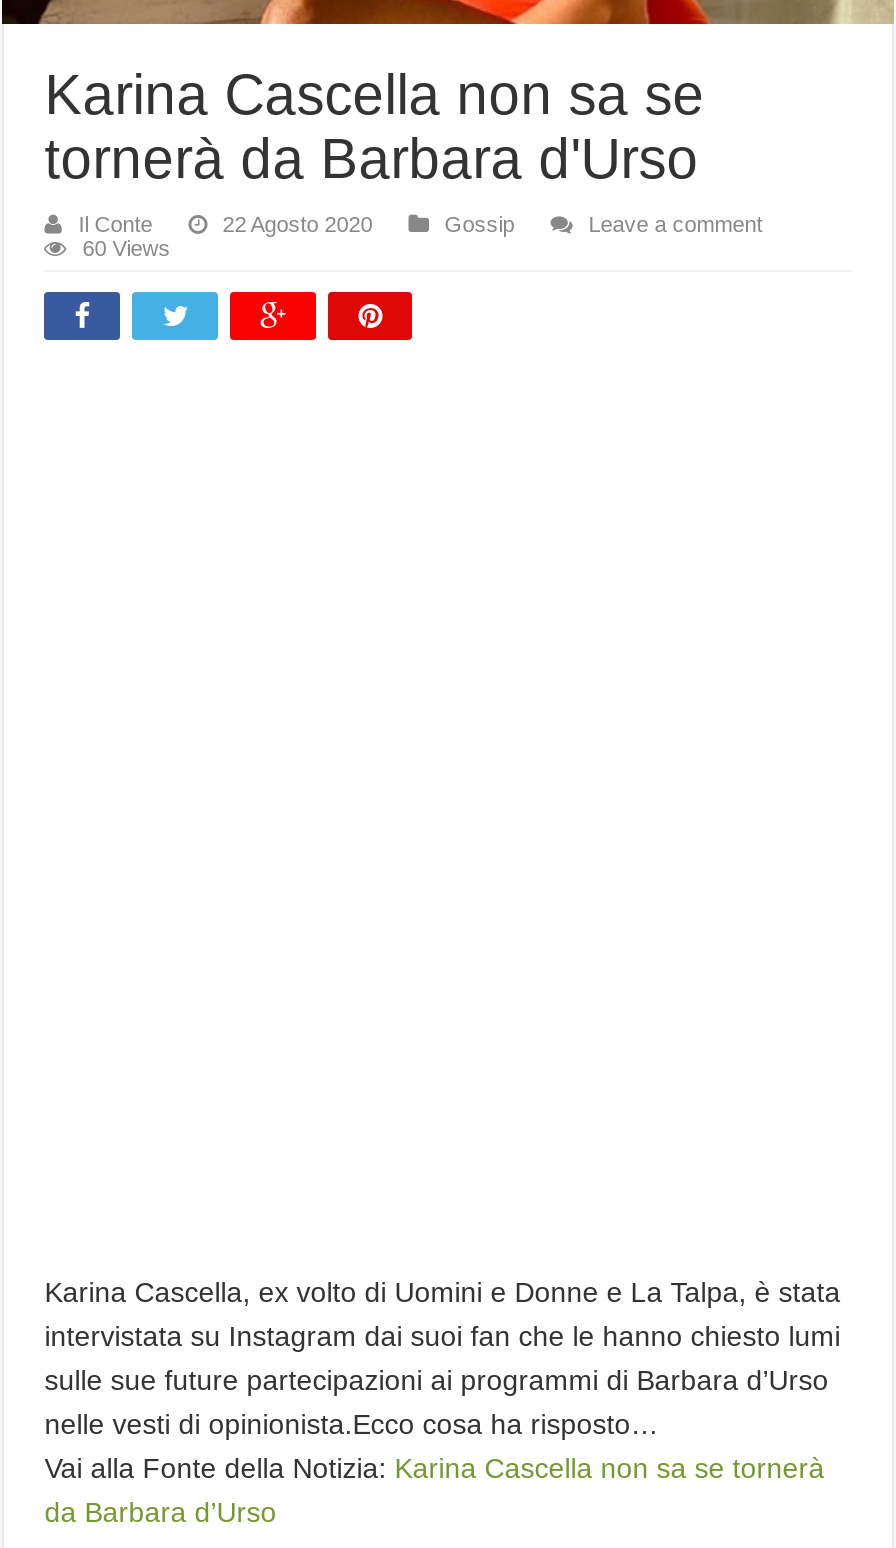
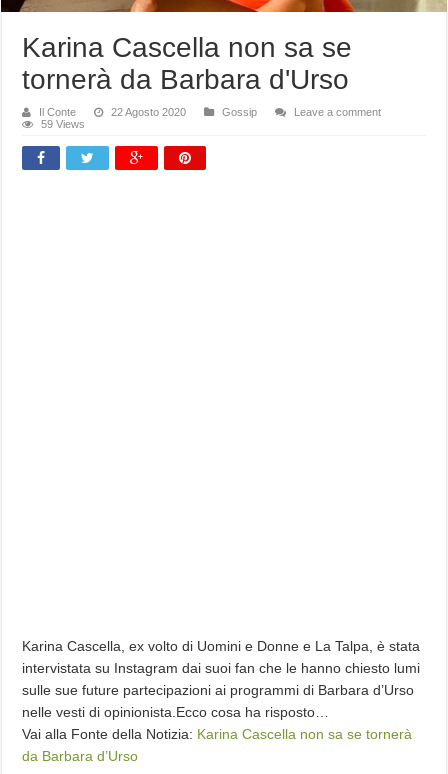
- 60 Views
+ 59 Views
